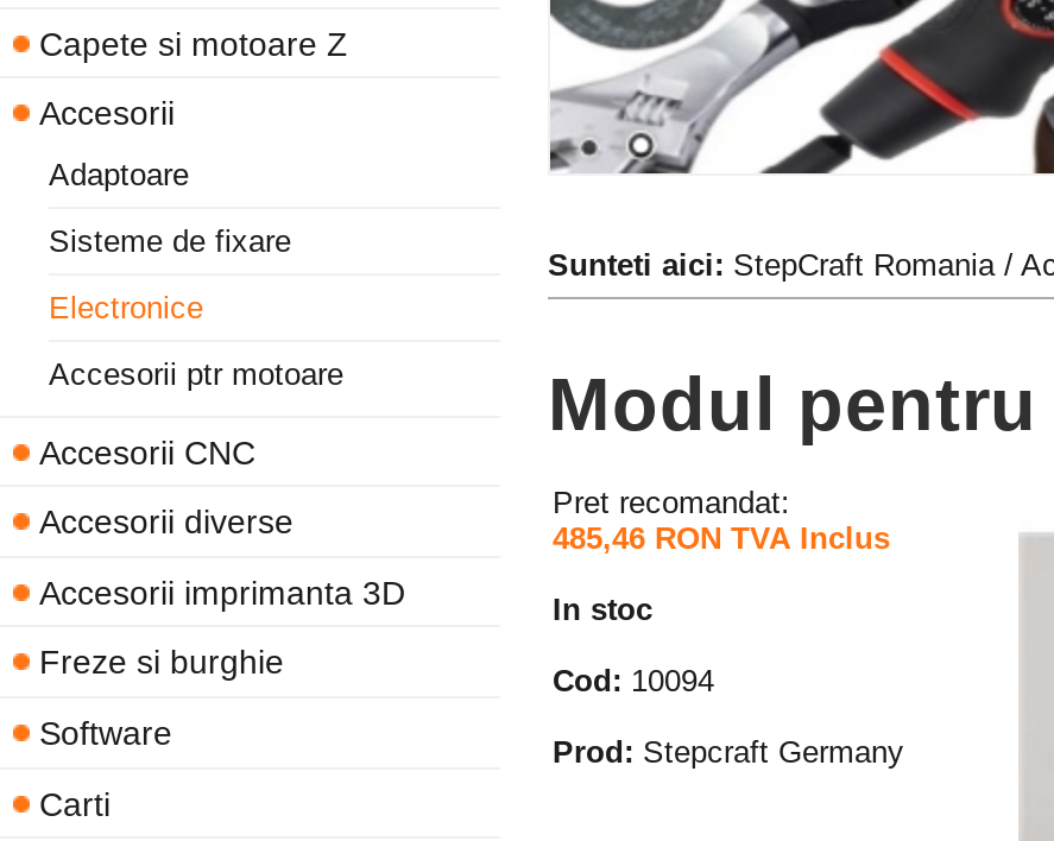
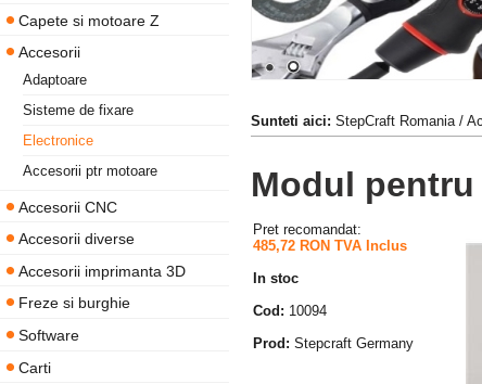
- 485,46 RON TVA Inclus
+ 485,72 RON TVA Inclus
